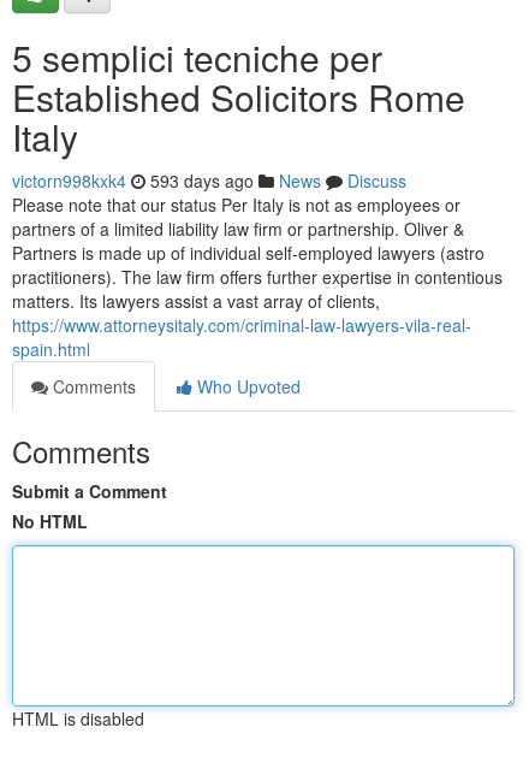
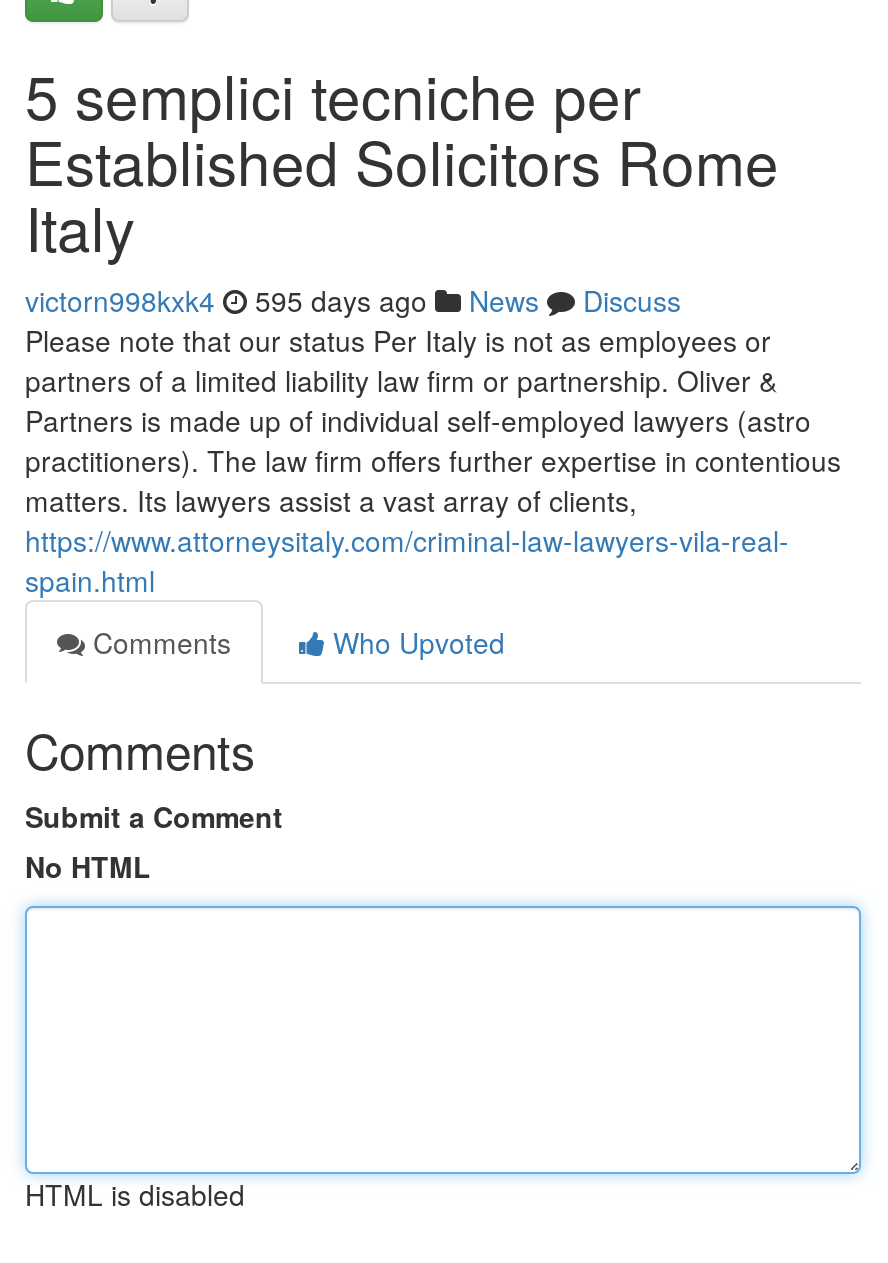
- victorn998kxk4 593 days ago News Discuss
+ victorn998kxk4 595 days ago News Discuss
